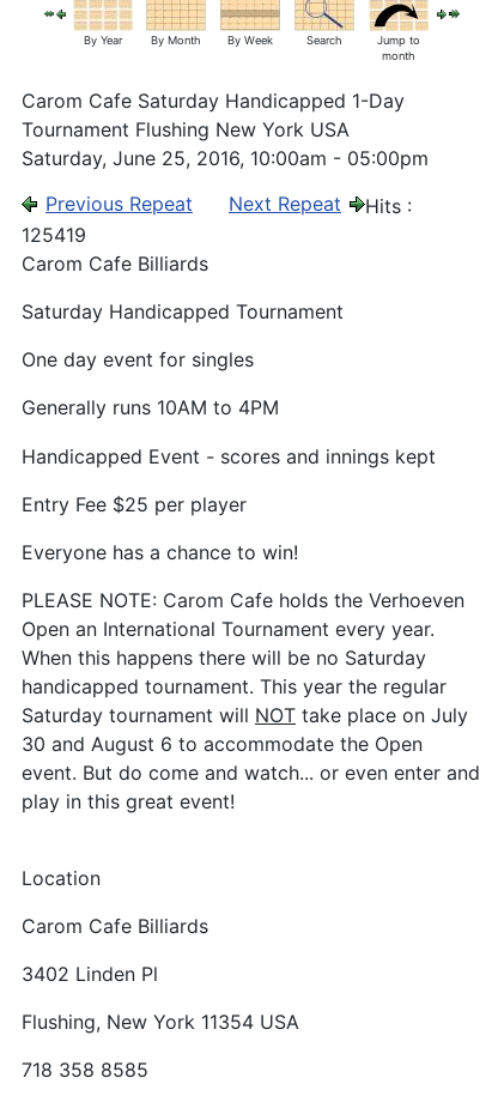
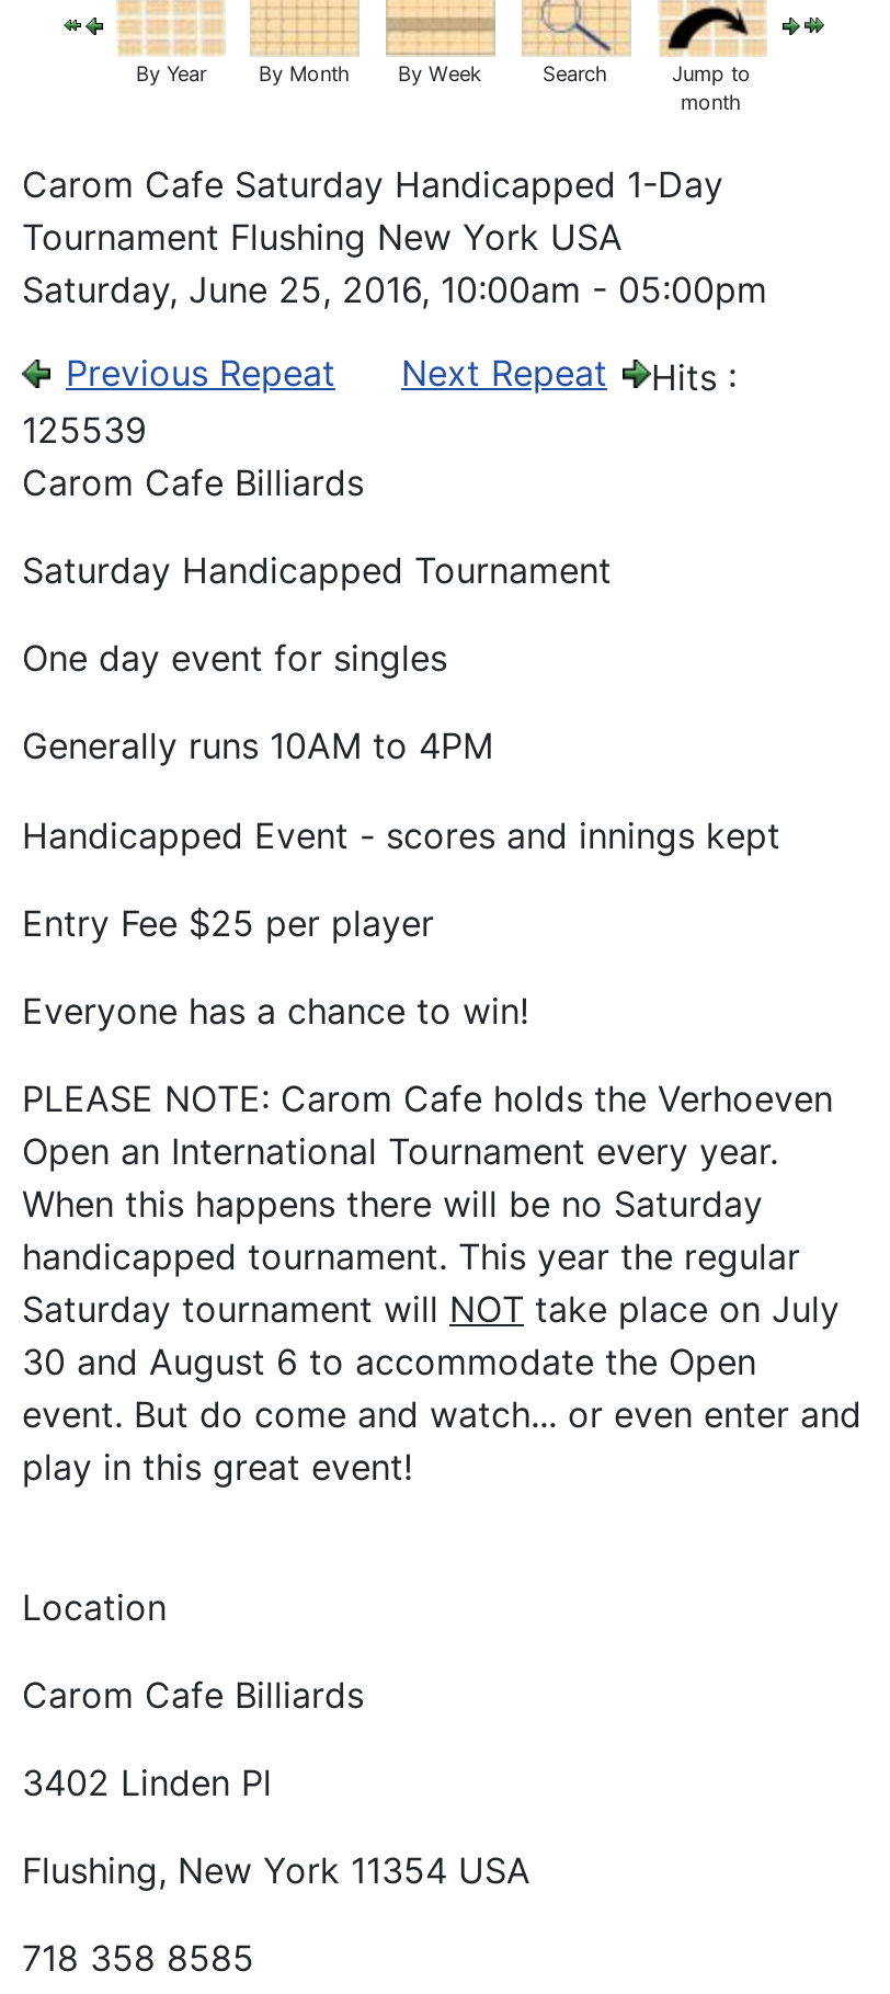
- 125419
+ 125539
